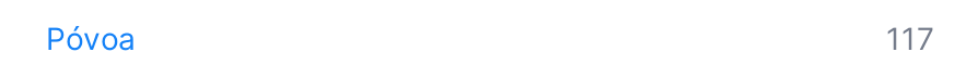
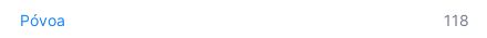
- 117
+ 118
